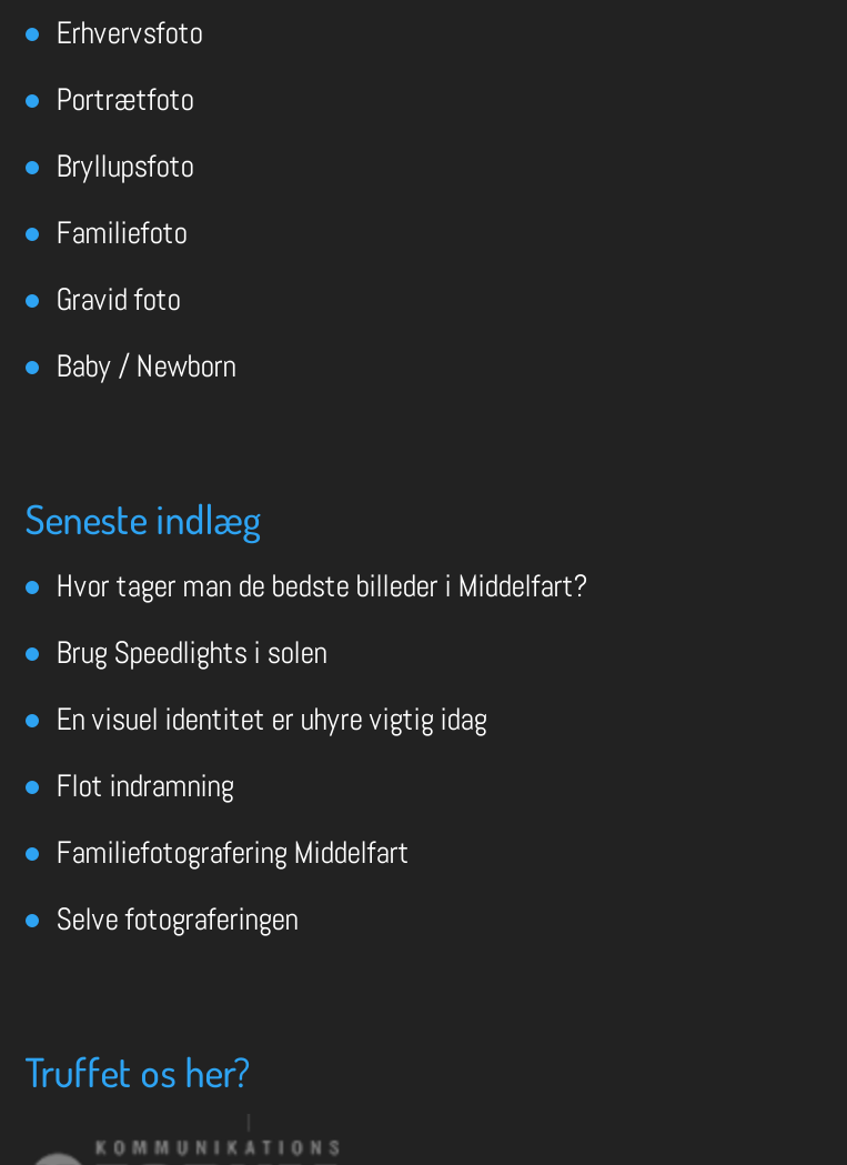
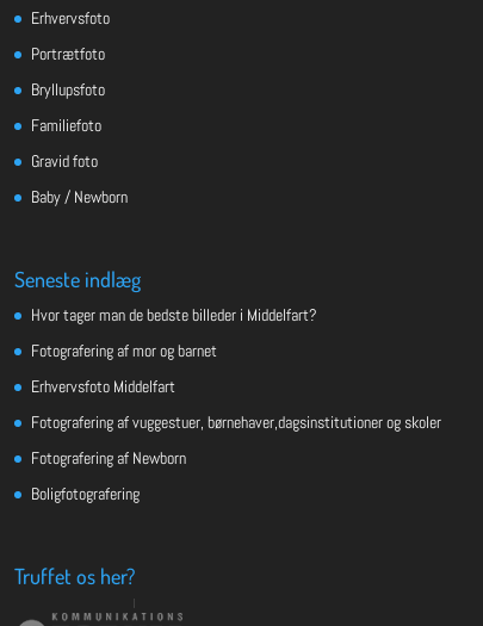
- Brug Speedlights i solen
+ Fotografering af mor og barnet

- En visuel identitet er uhyre vigtig idag
+ Erhvervsfoto Middelfart

- Flot indramning
+ Fotografering af vuggestuer, børnehaver,dagsinstitutioner og skoler

- Familiefotografering Middelfart
+ Fotografering af Newborn

- Selve fotograferingen
+ Boligfotografering
